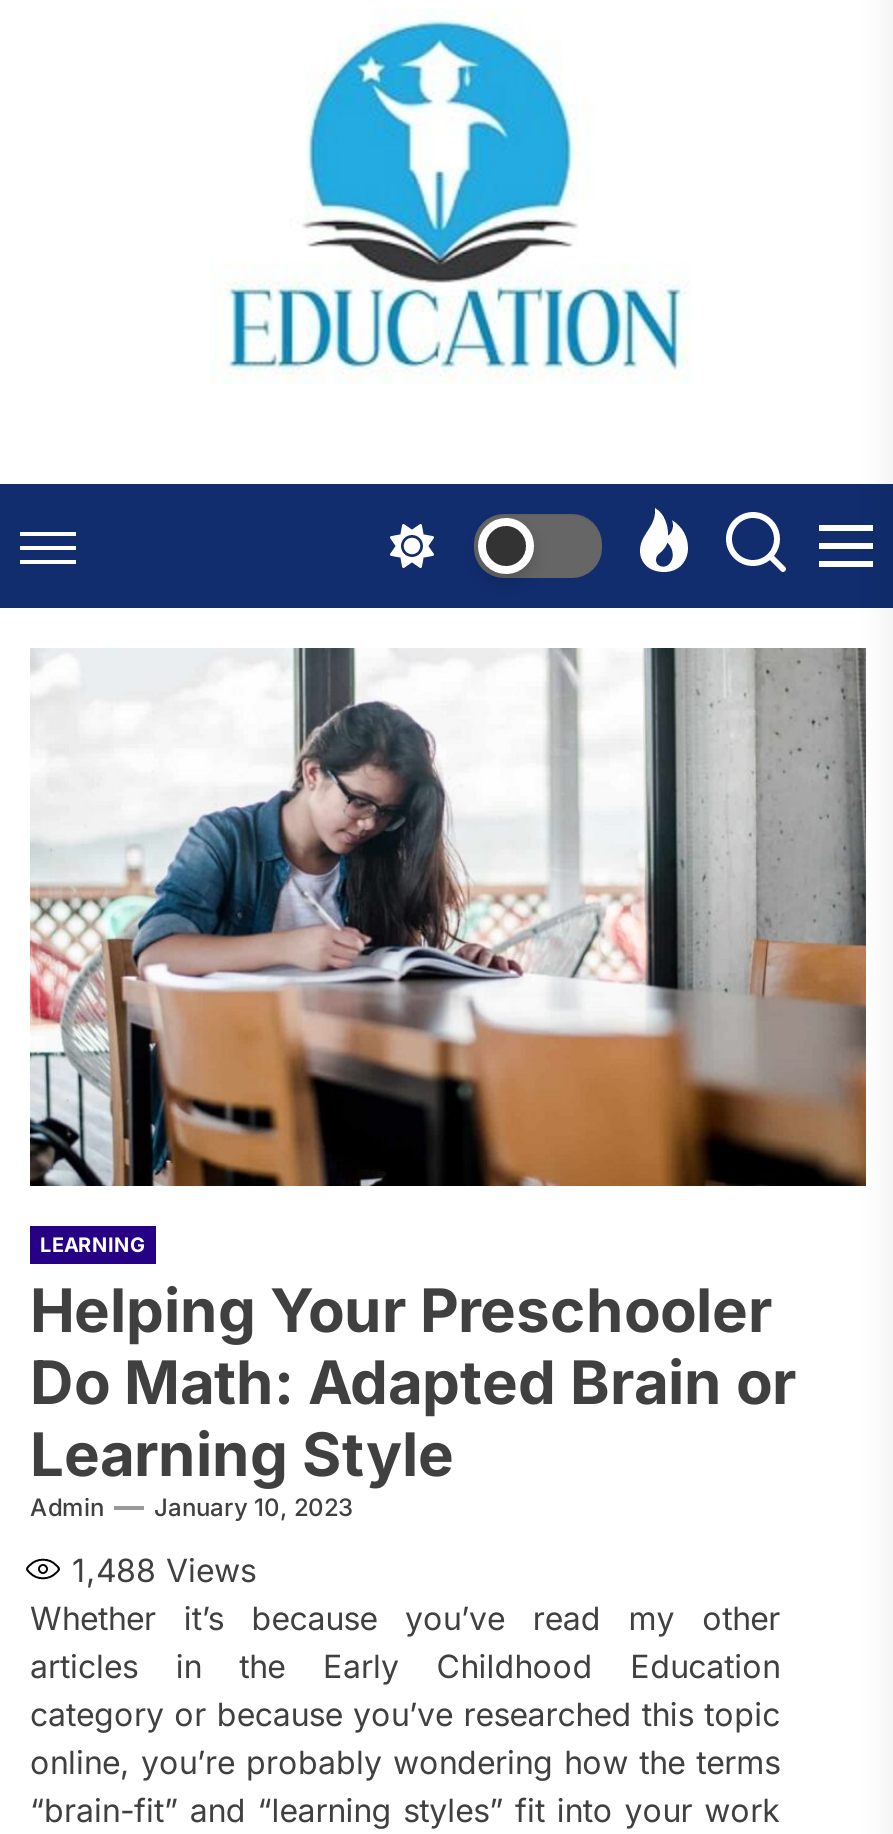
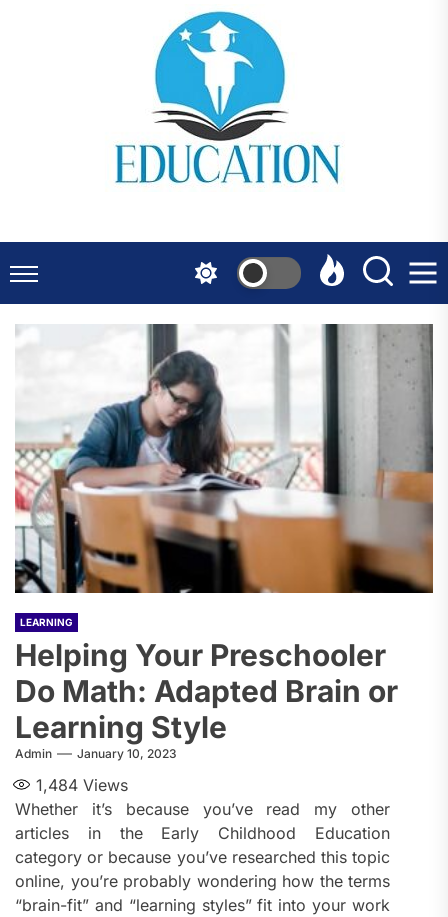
- 1,488 Views
+ 1,484 Views
